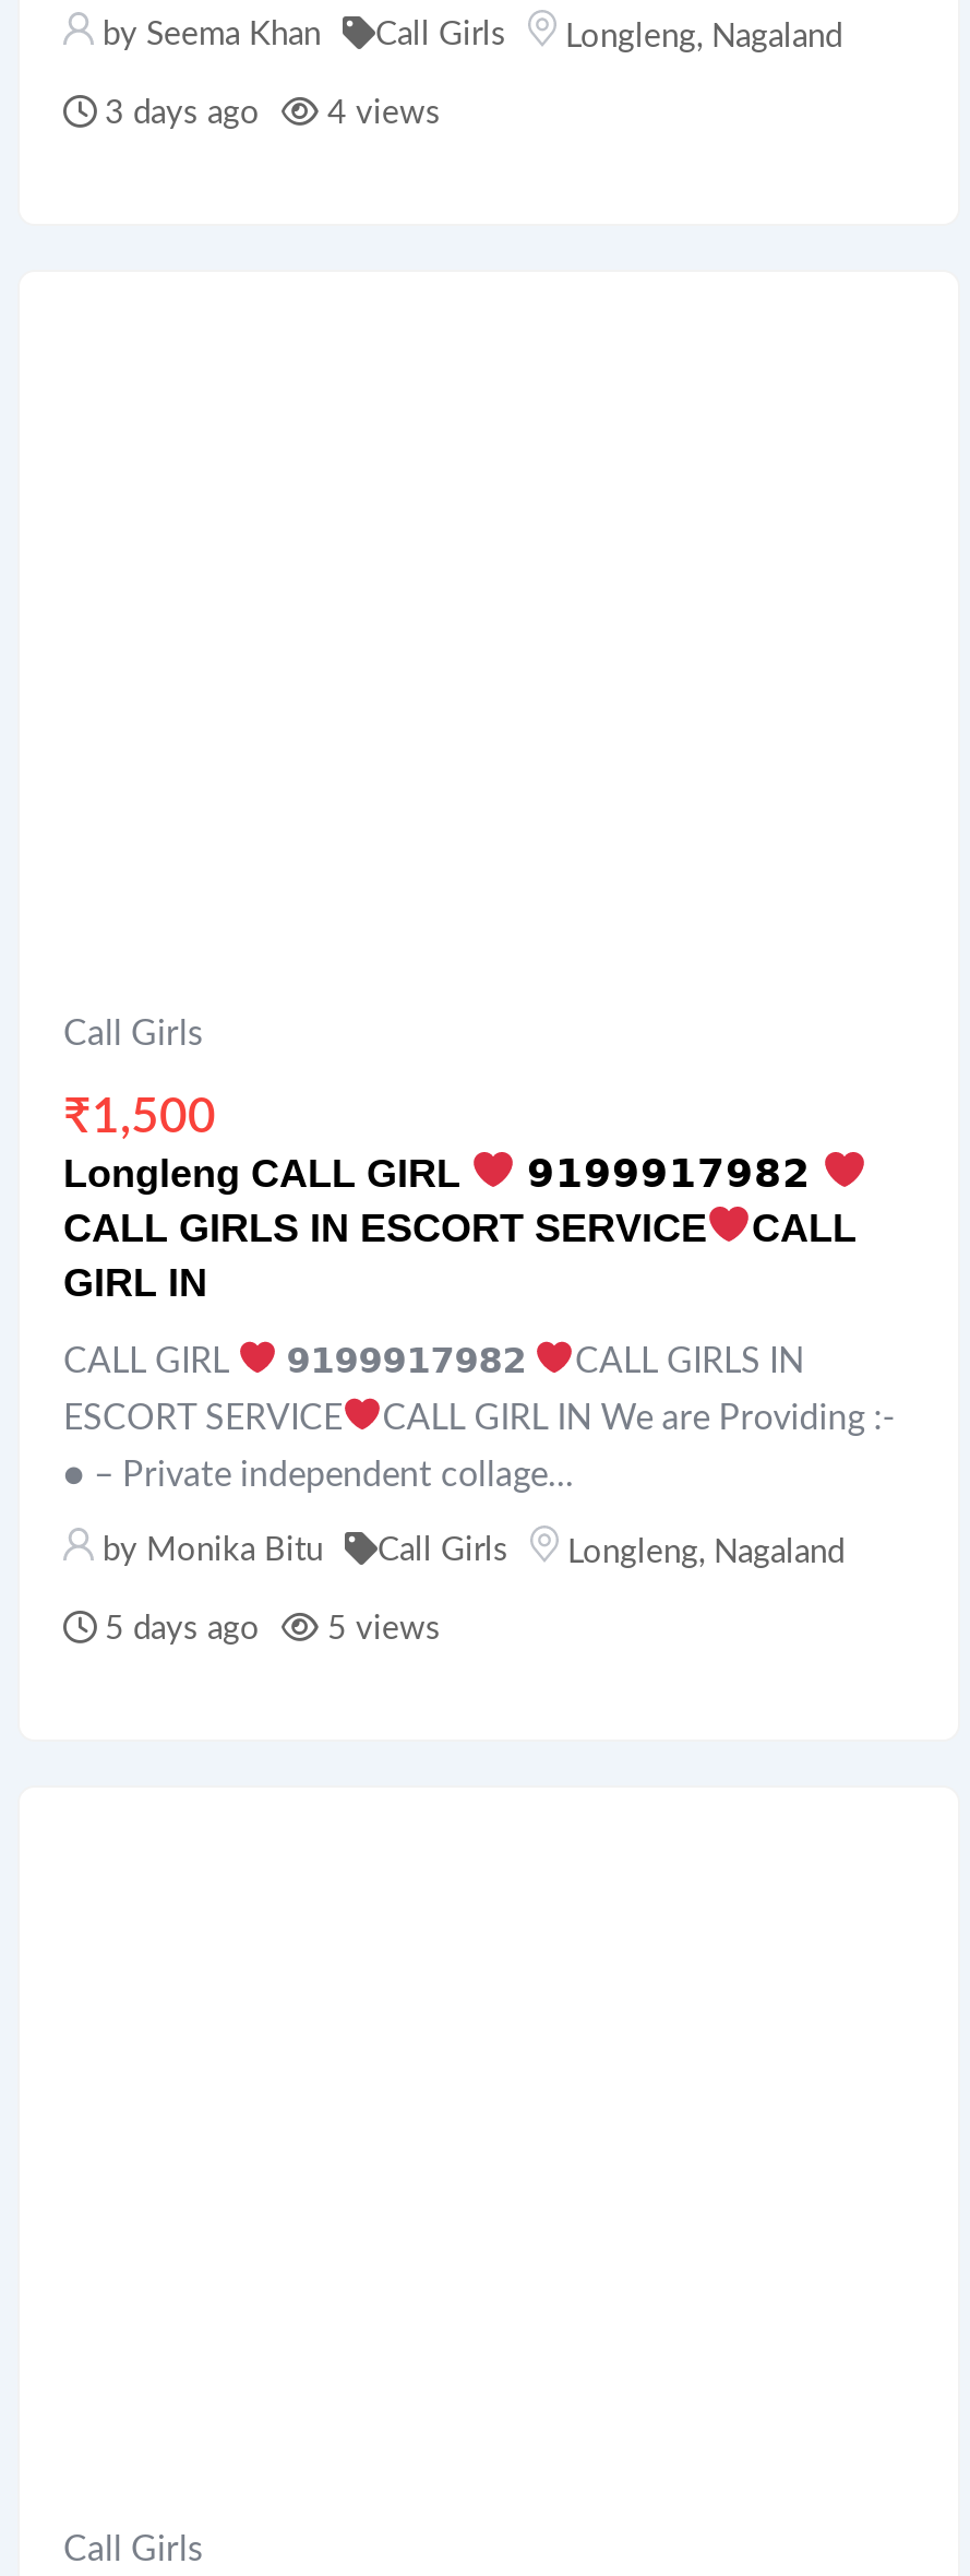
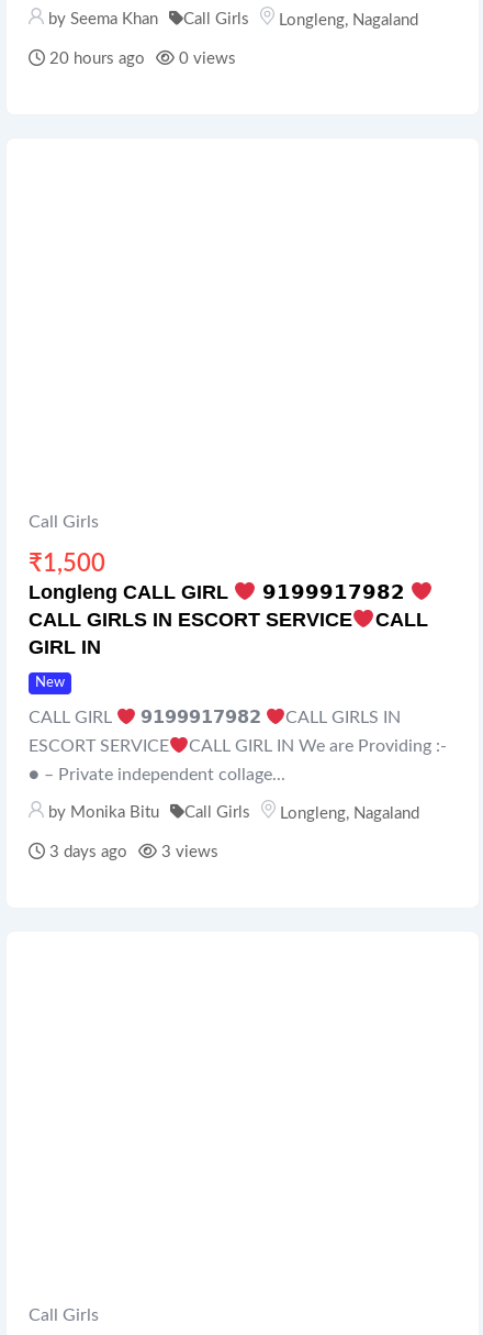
- 3 days ago
+ 20 hours ago

- 4 views
+ 0 views

+ New

- 5 days ago
+ 3 days ago

- 5 views
+ 3 views
